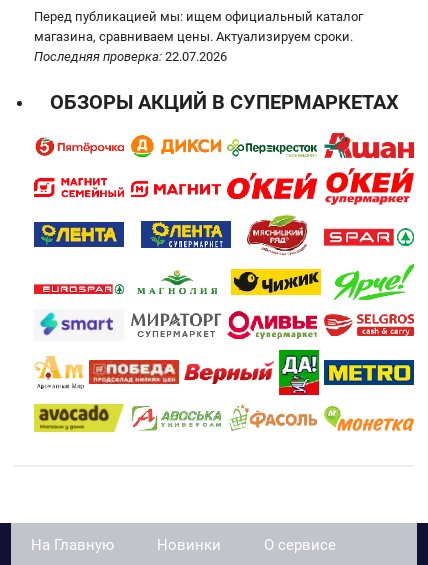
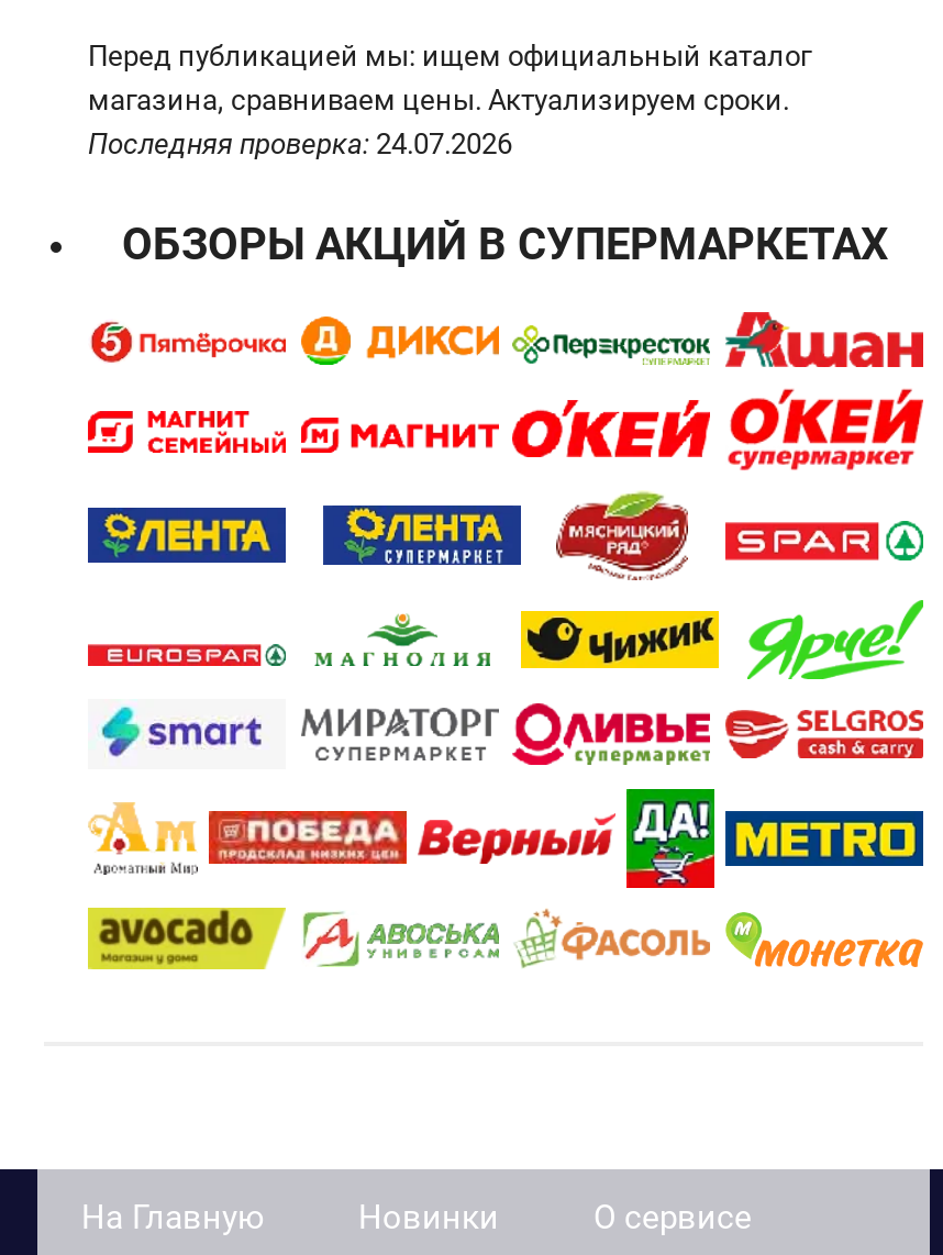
- Последняя проверка: 22.07.2026
+ Последняя проверка: 24.07.2026
